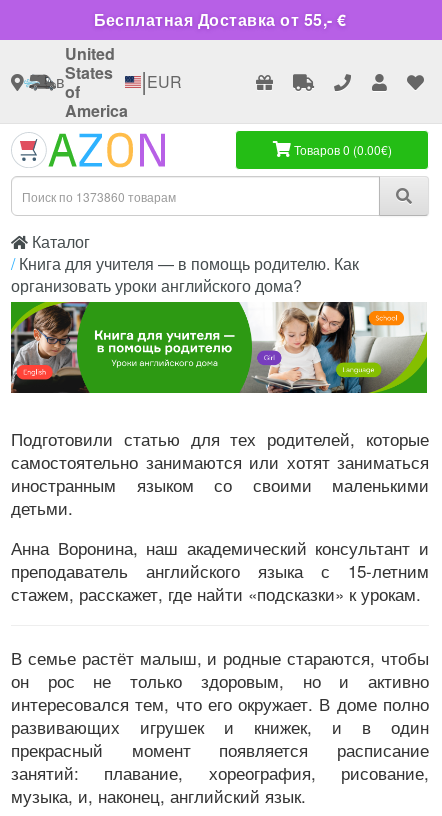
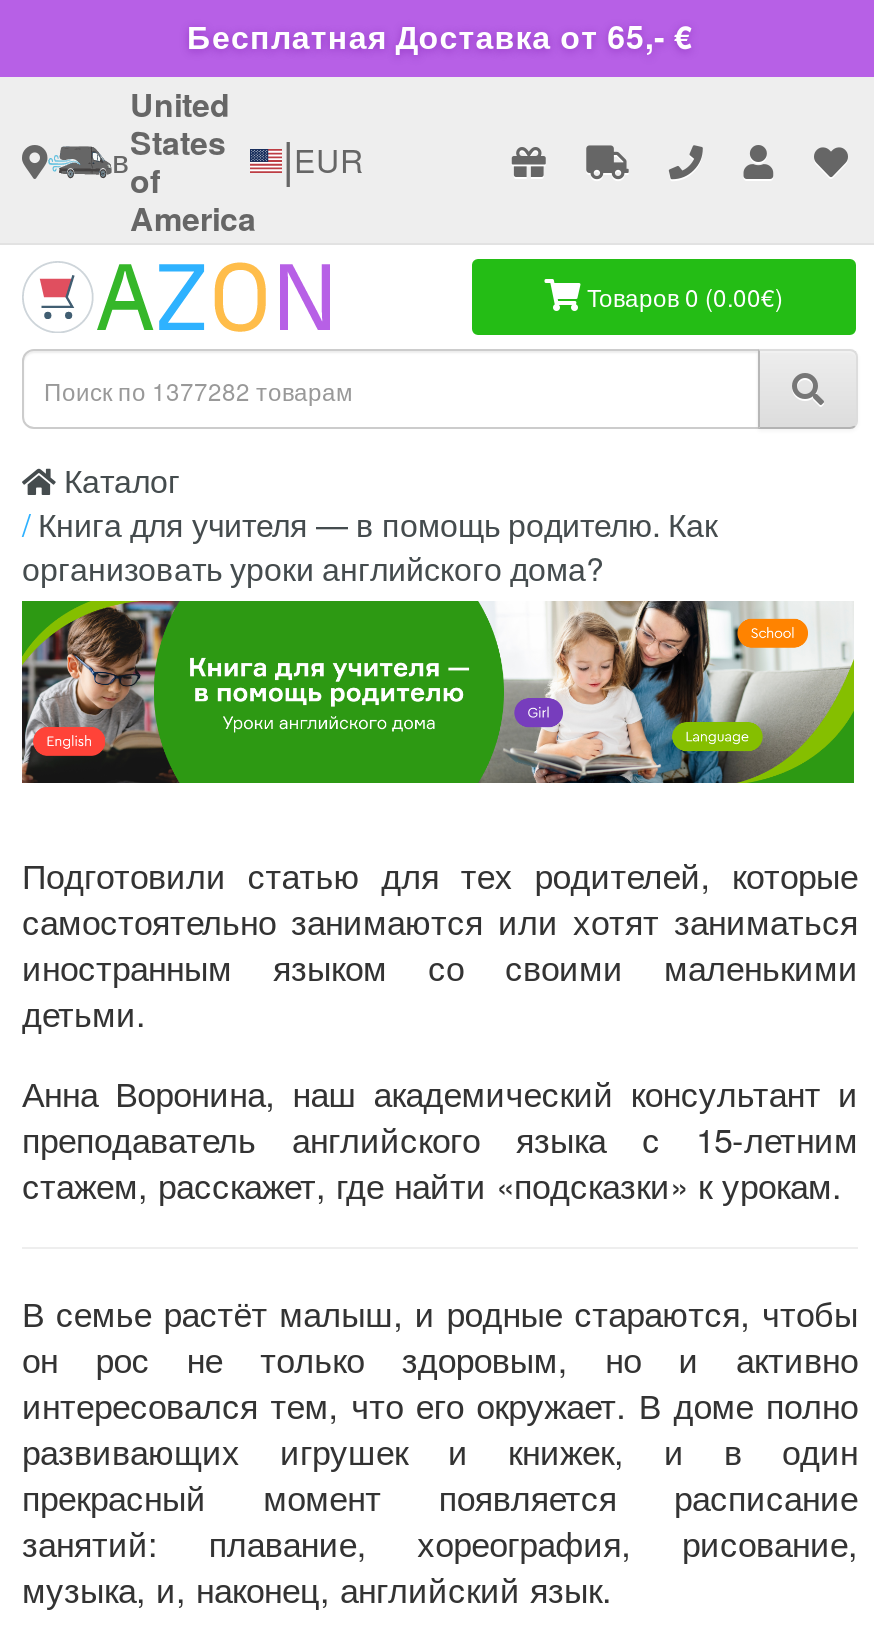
- Бесплатная Доставка от 55,- €
+ Бесплатная Доставка от 65,- €
